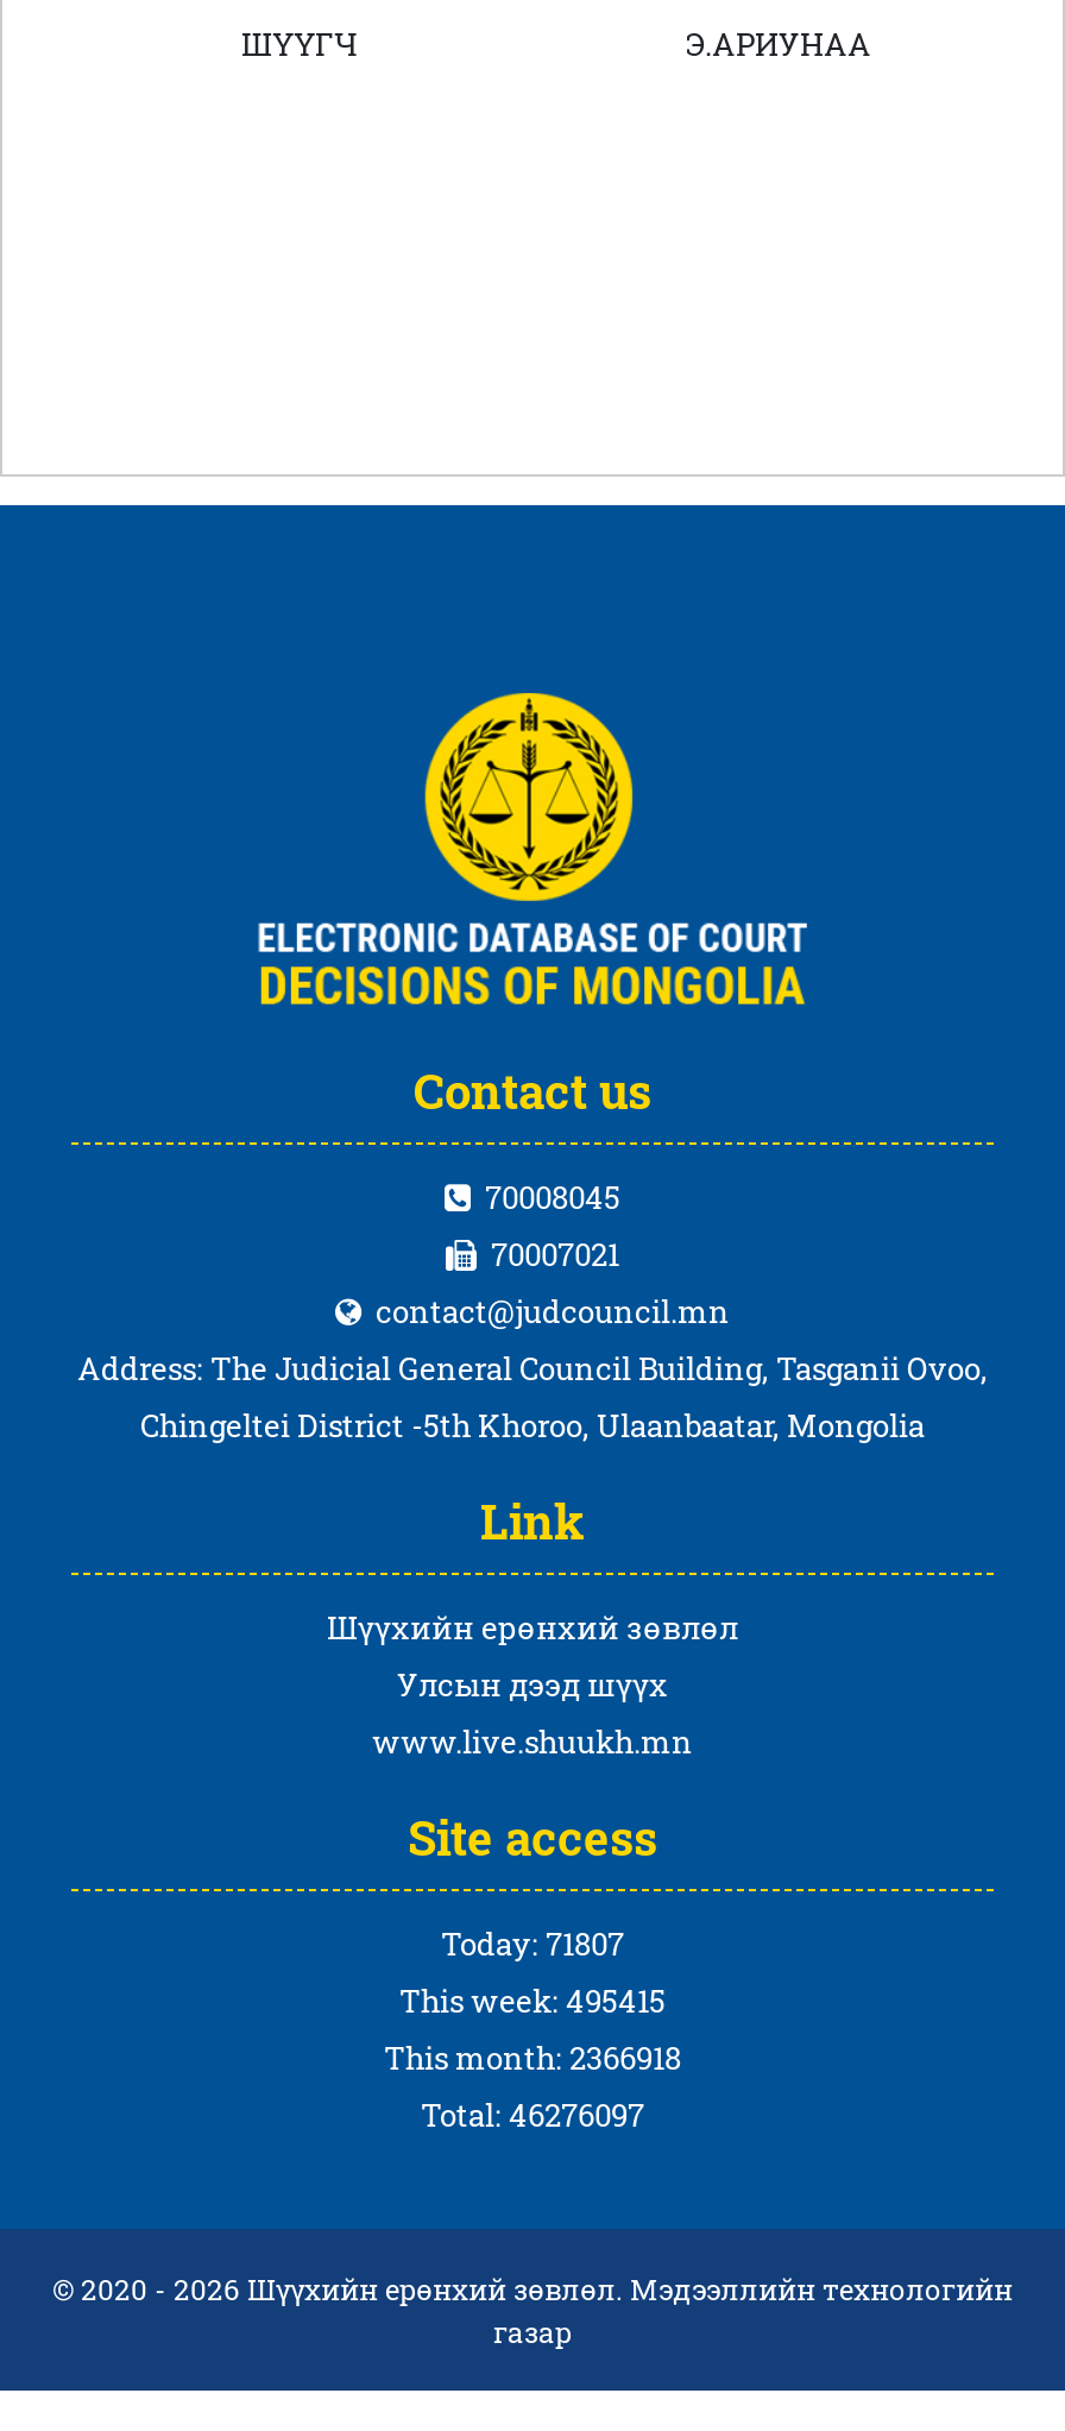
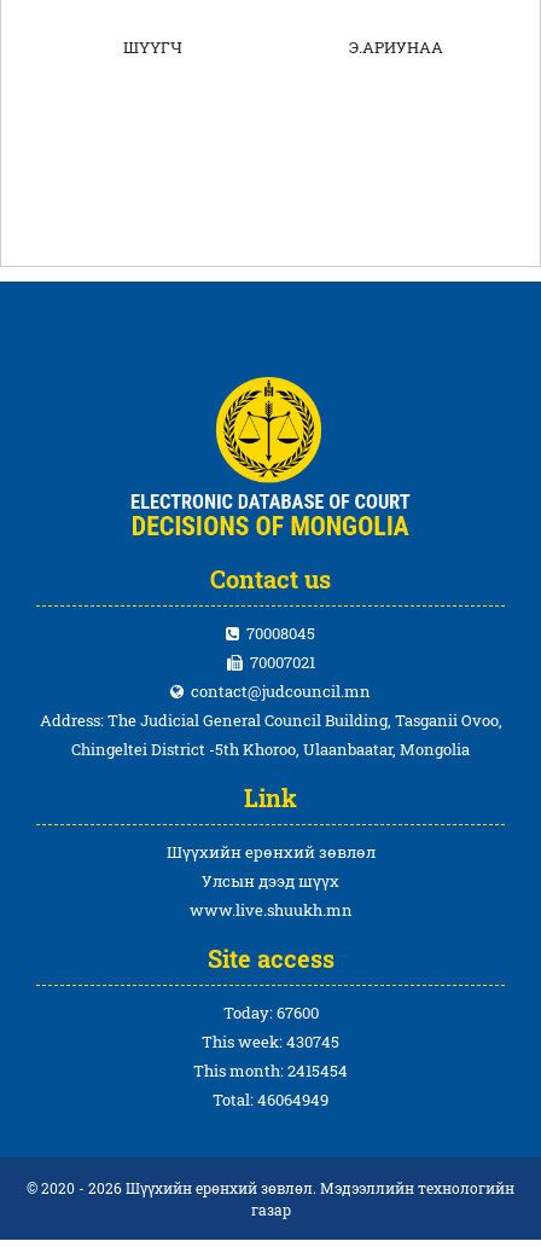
- Today: 71807
+ Today: 67600

- This week: 495415
+ This week: 430745

- This month: 2366918
+ This month: 2415454

- Total: 46276097
+ Total: 46064949
